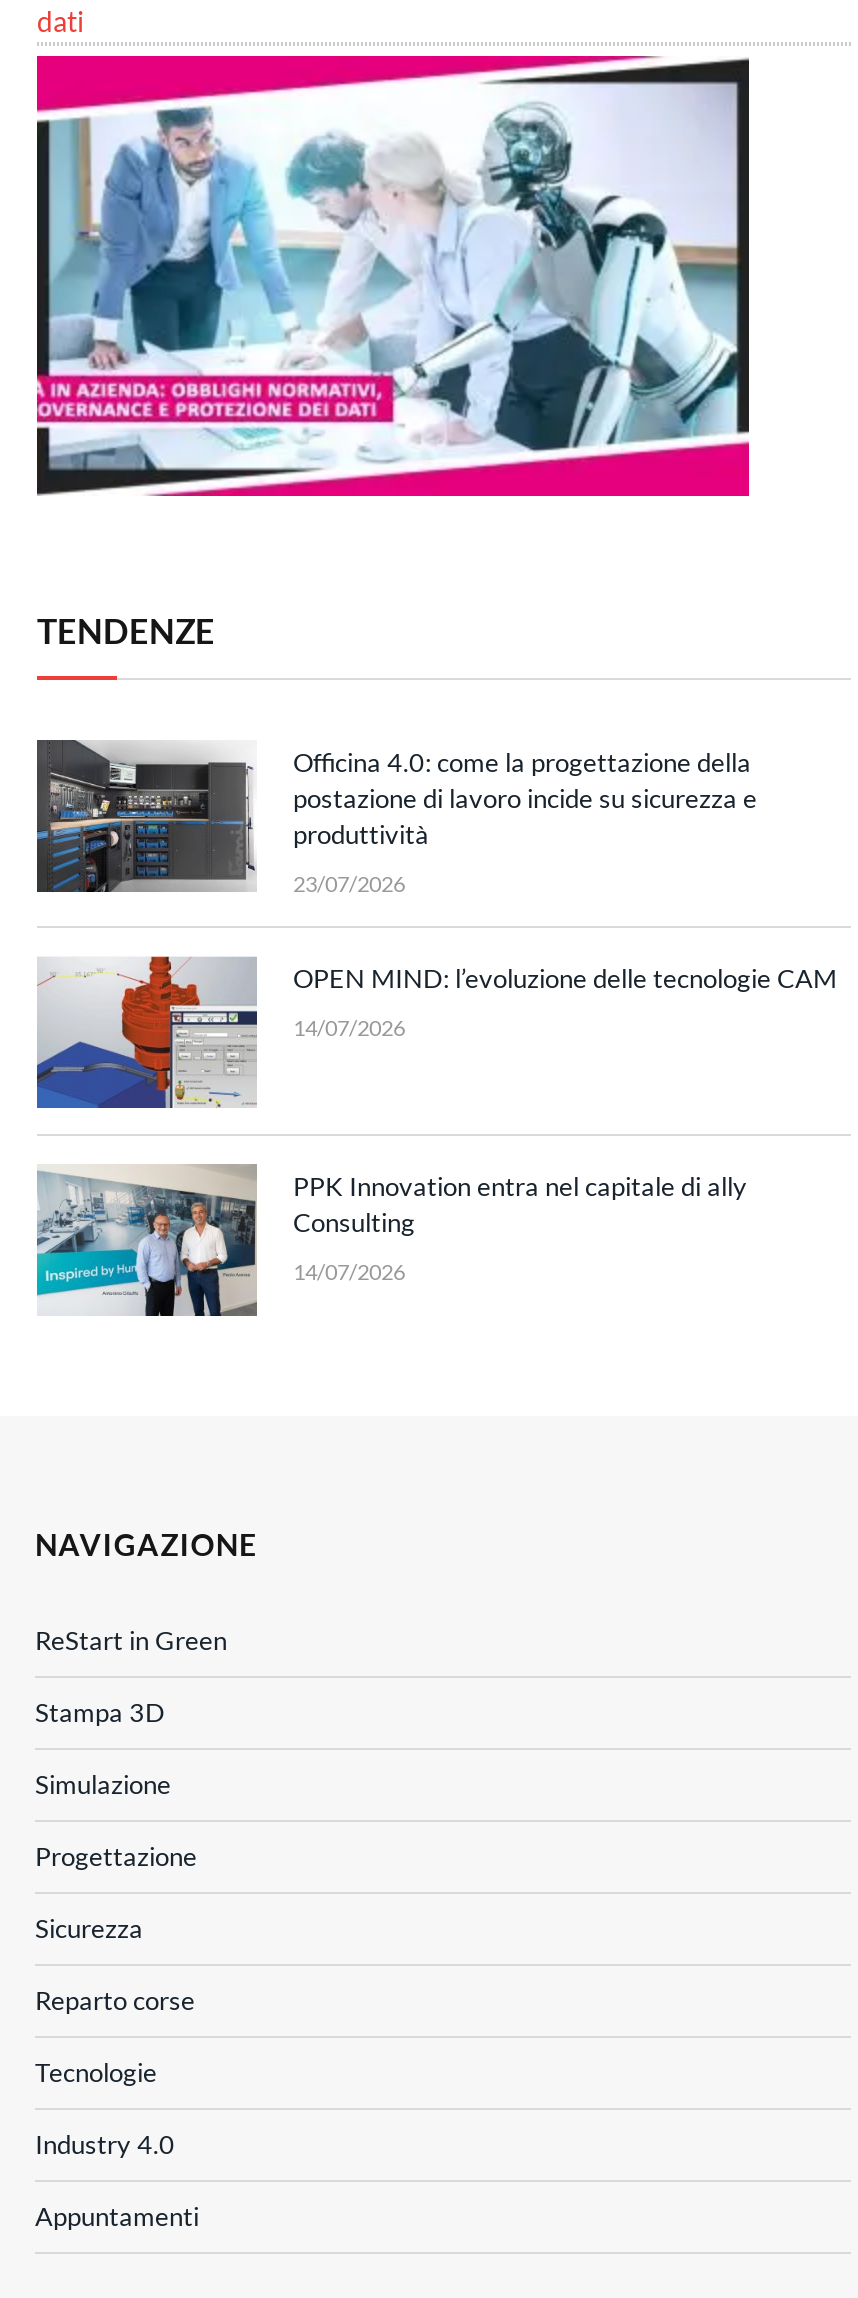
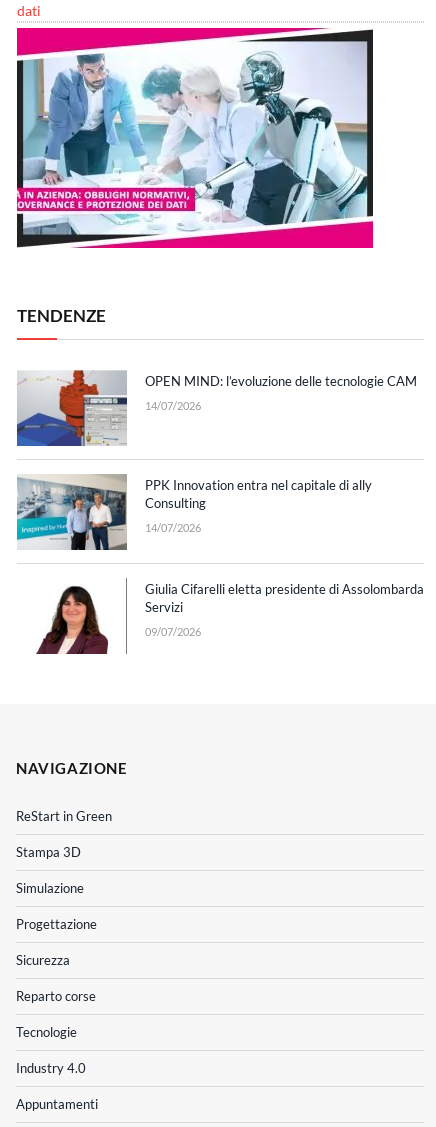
- [image]
- Officina 4.0: come la progettazione della
- postazione di lavoro incide su sicurezza e
- produttività
- 23/07/2026

moved up: [image] | OPEN MIND: l’evoluzione delle tecnologie CAM | 14/07/2026 | PPK Innovation entra nel capitale di ally | Consulting | 14/07/2026

+ [image]
+ Giulia Cifarelli eletta presidente di Assolombarda
+ Servizi
+ 09/07/2026
